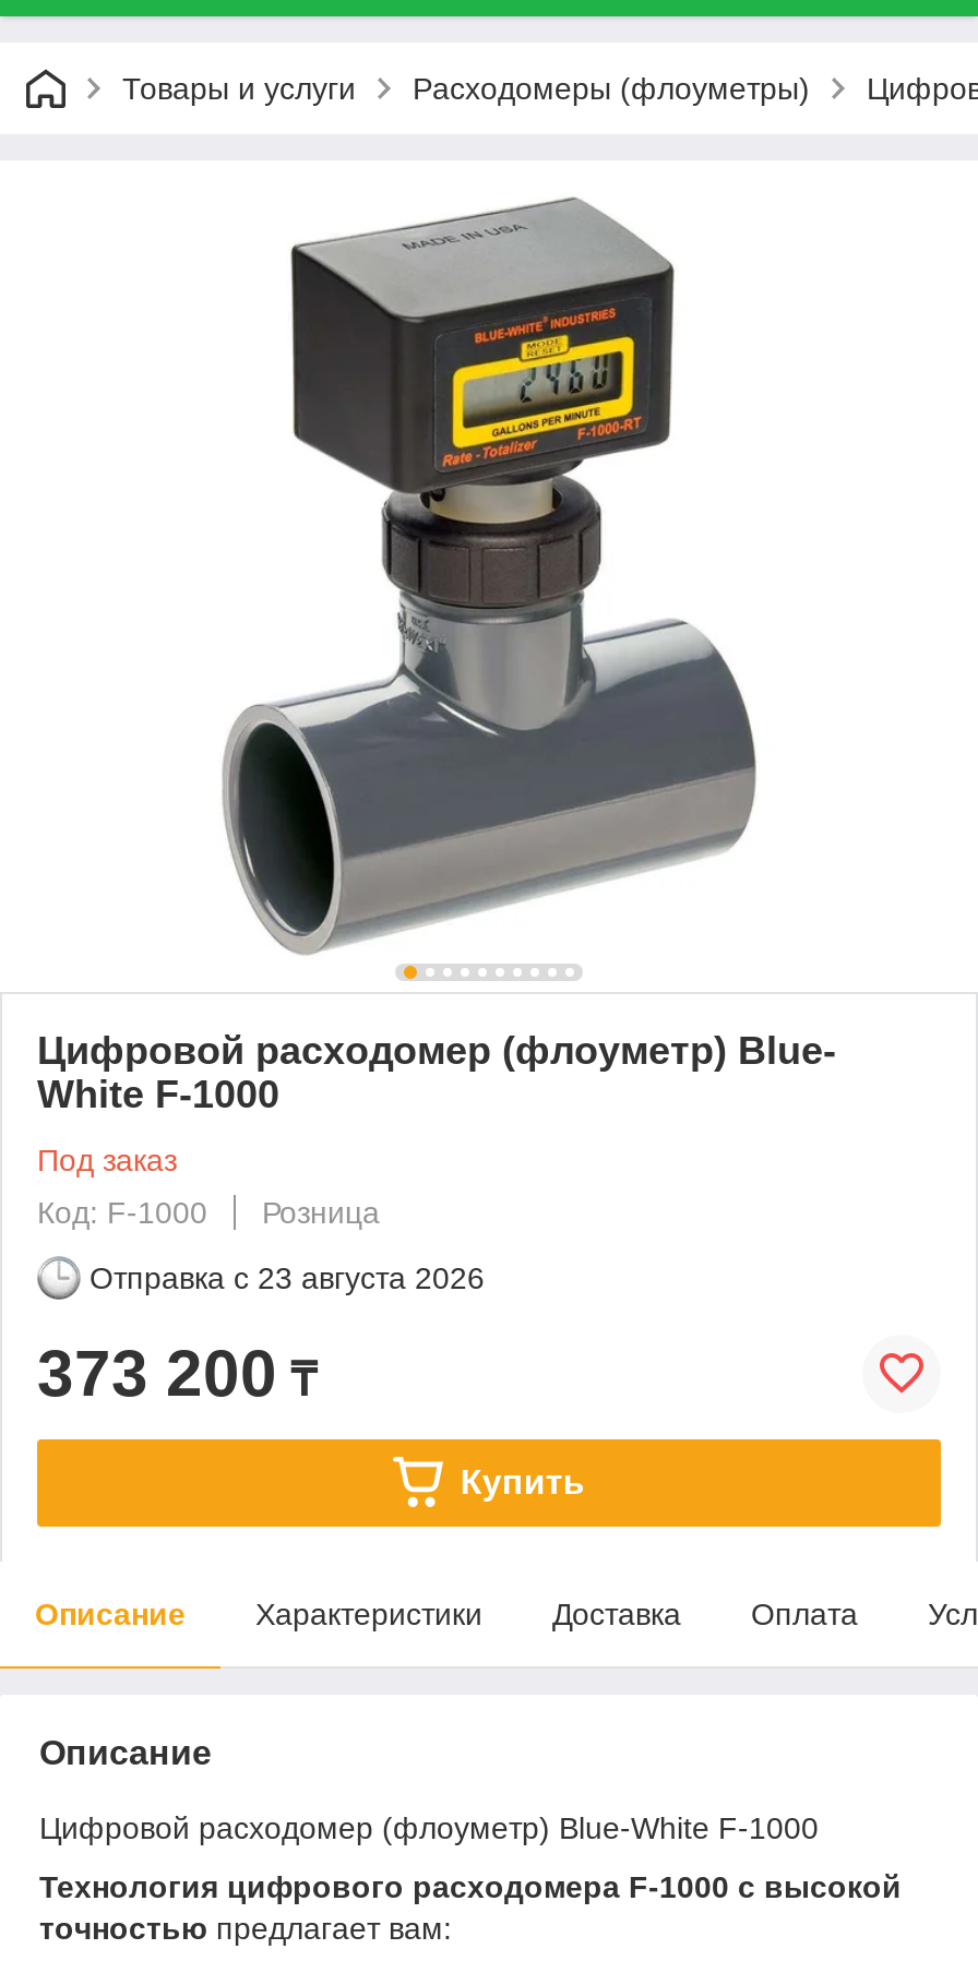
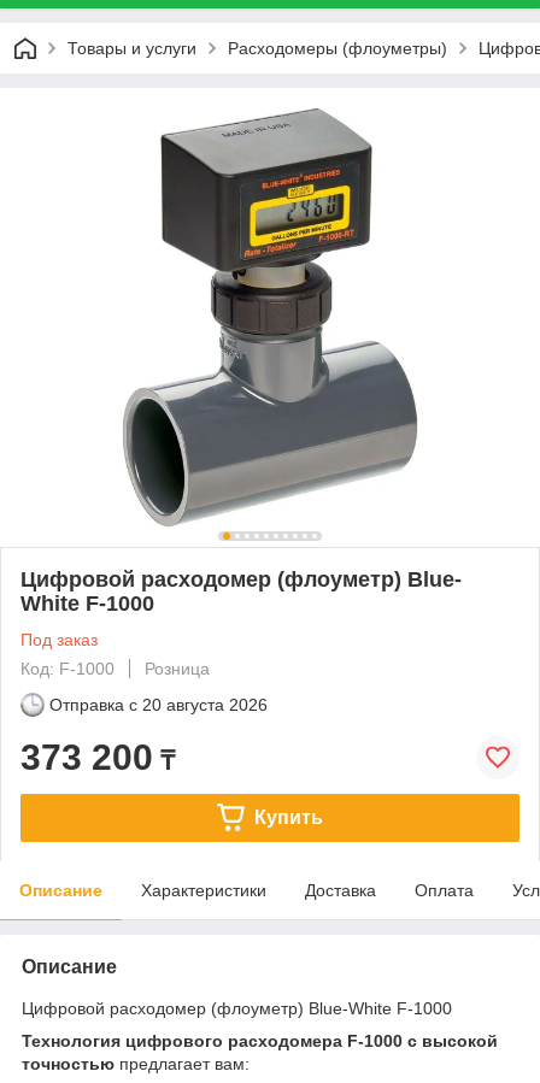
- Отправка с 23 августа 2026
+ Отправка с 20 августа 2026
